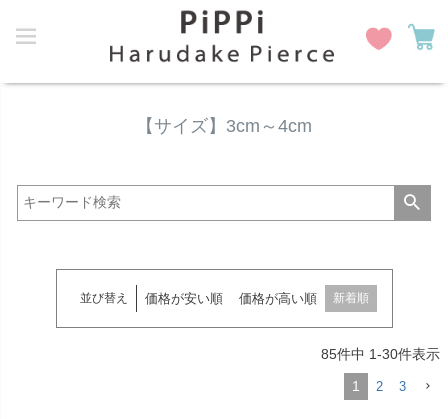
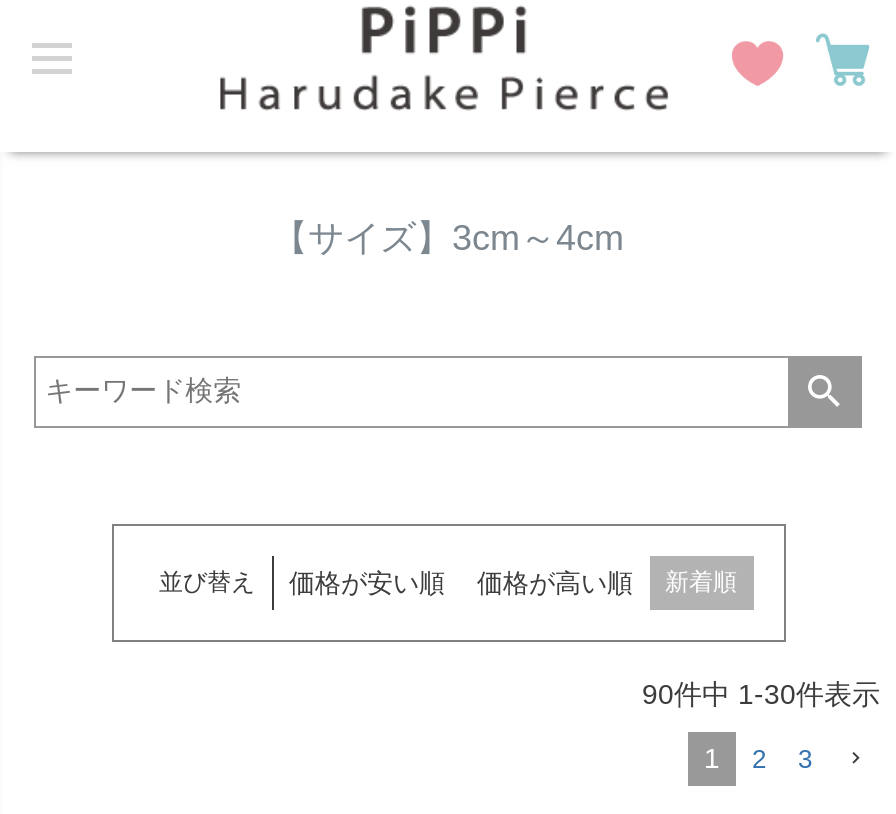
- 85件中 1 -30件表示
+ 90件中 1 -30件表示
